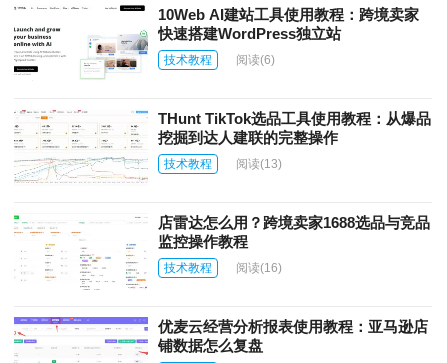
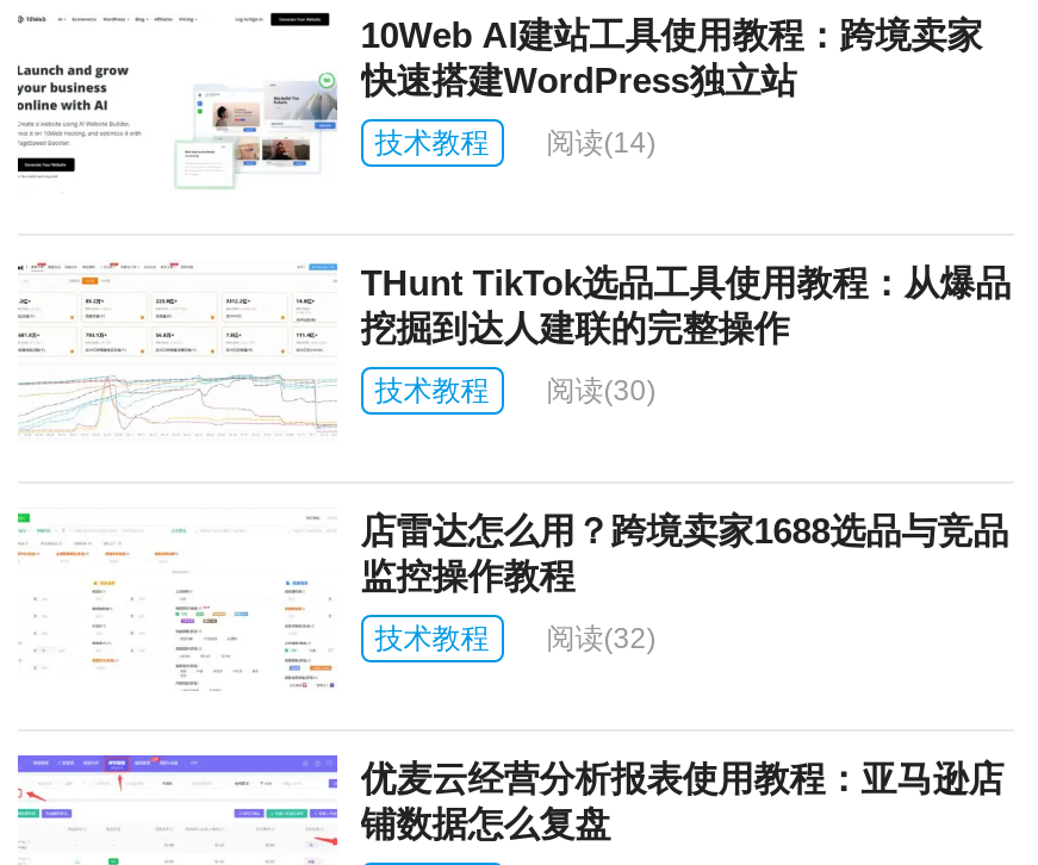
- 技术教程 阅读(6)
+ 技术教程 阅读(14)

- 技术教程 阅读(13)
+ 技术教程 阅读(30)

- 技术教程 阅读(16)
+ 技术教程 阅读(32)
